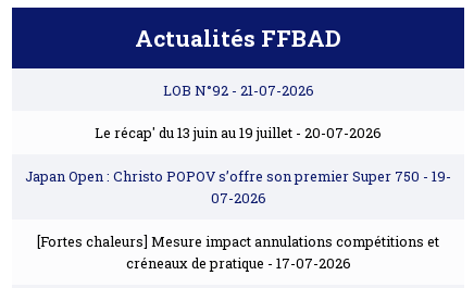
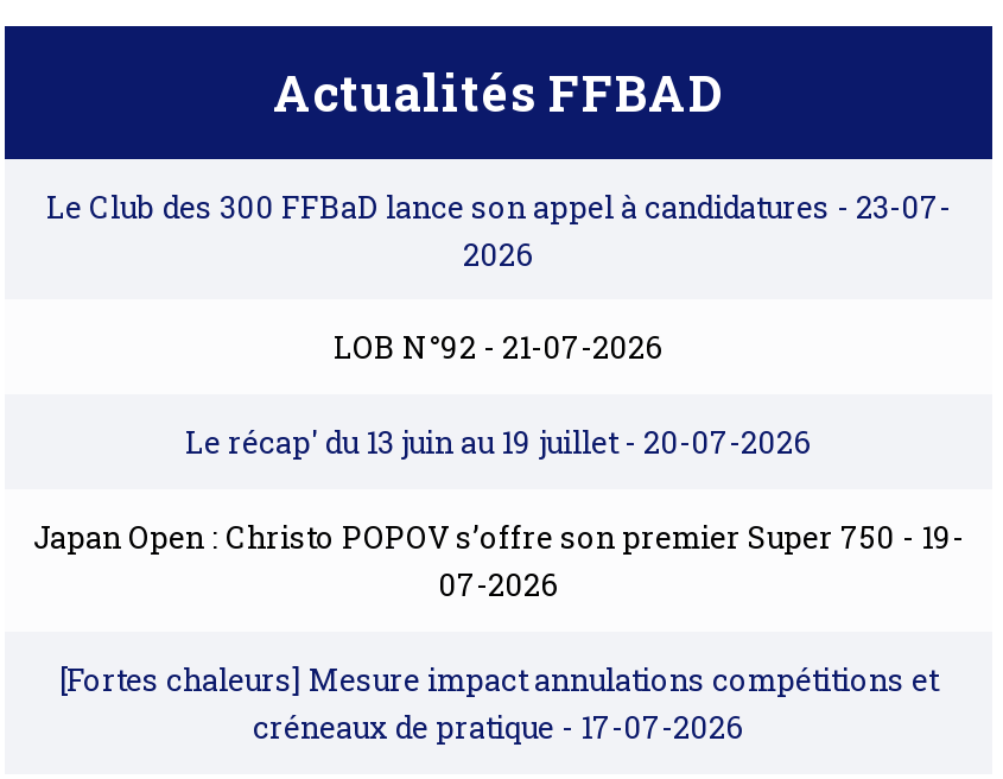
+ Le Club des 300 FFBaD lance son appel à candidatures - 23-07-
+ 2026
